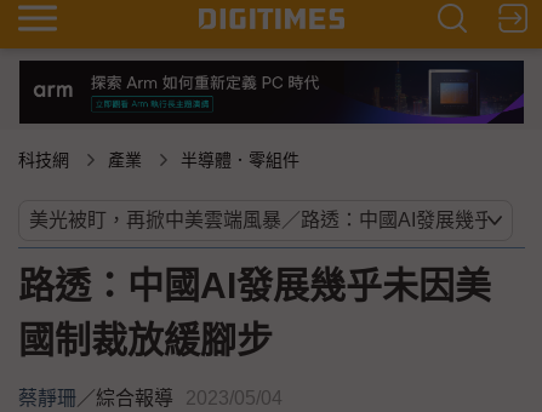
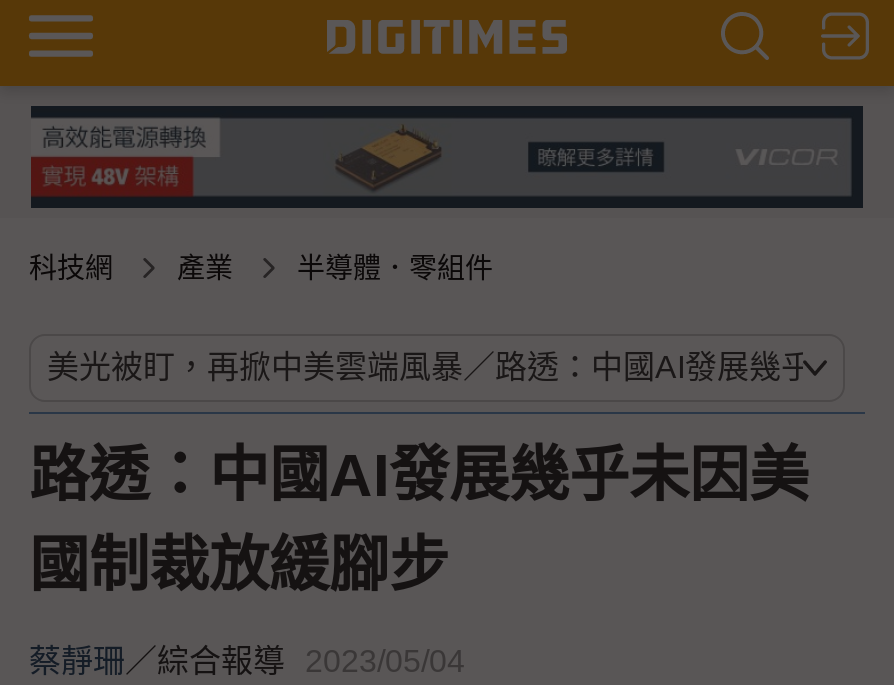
- [image]
+ [image]
